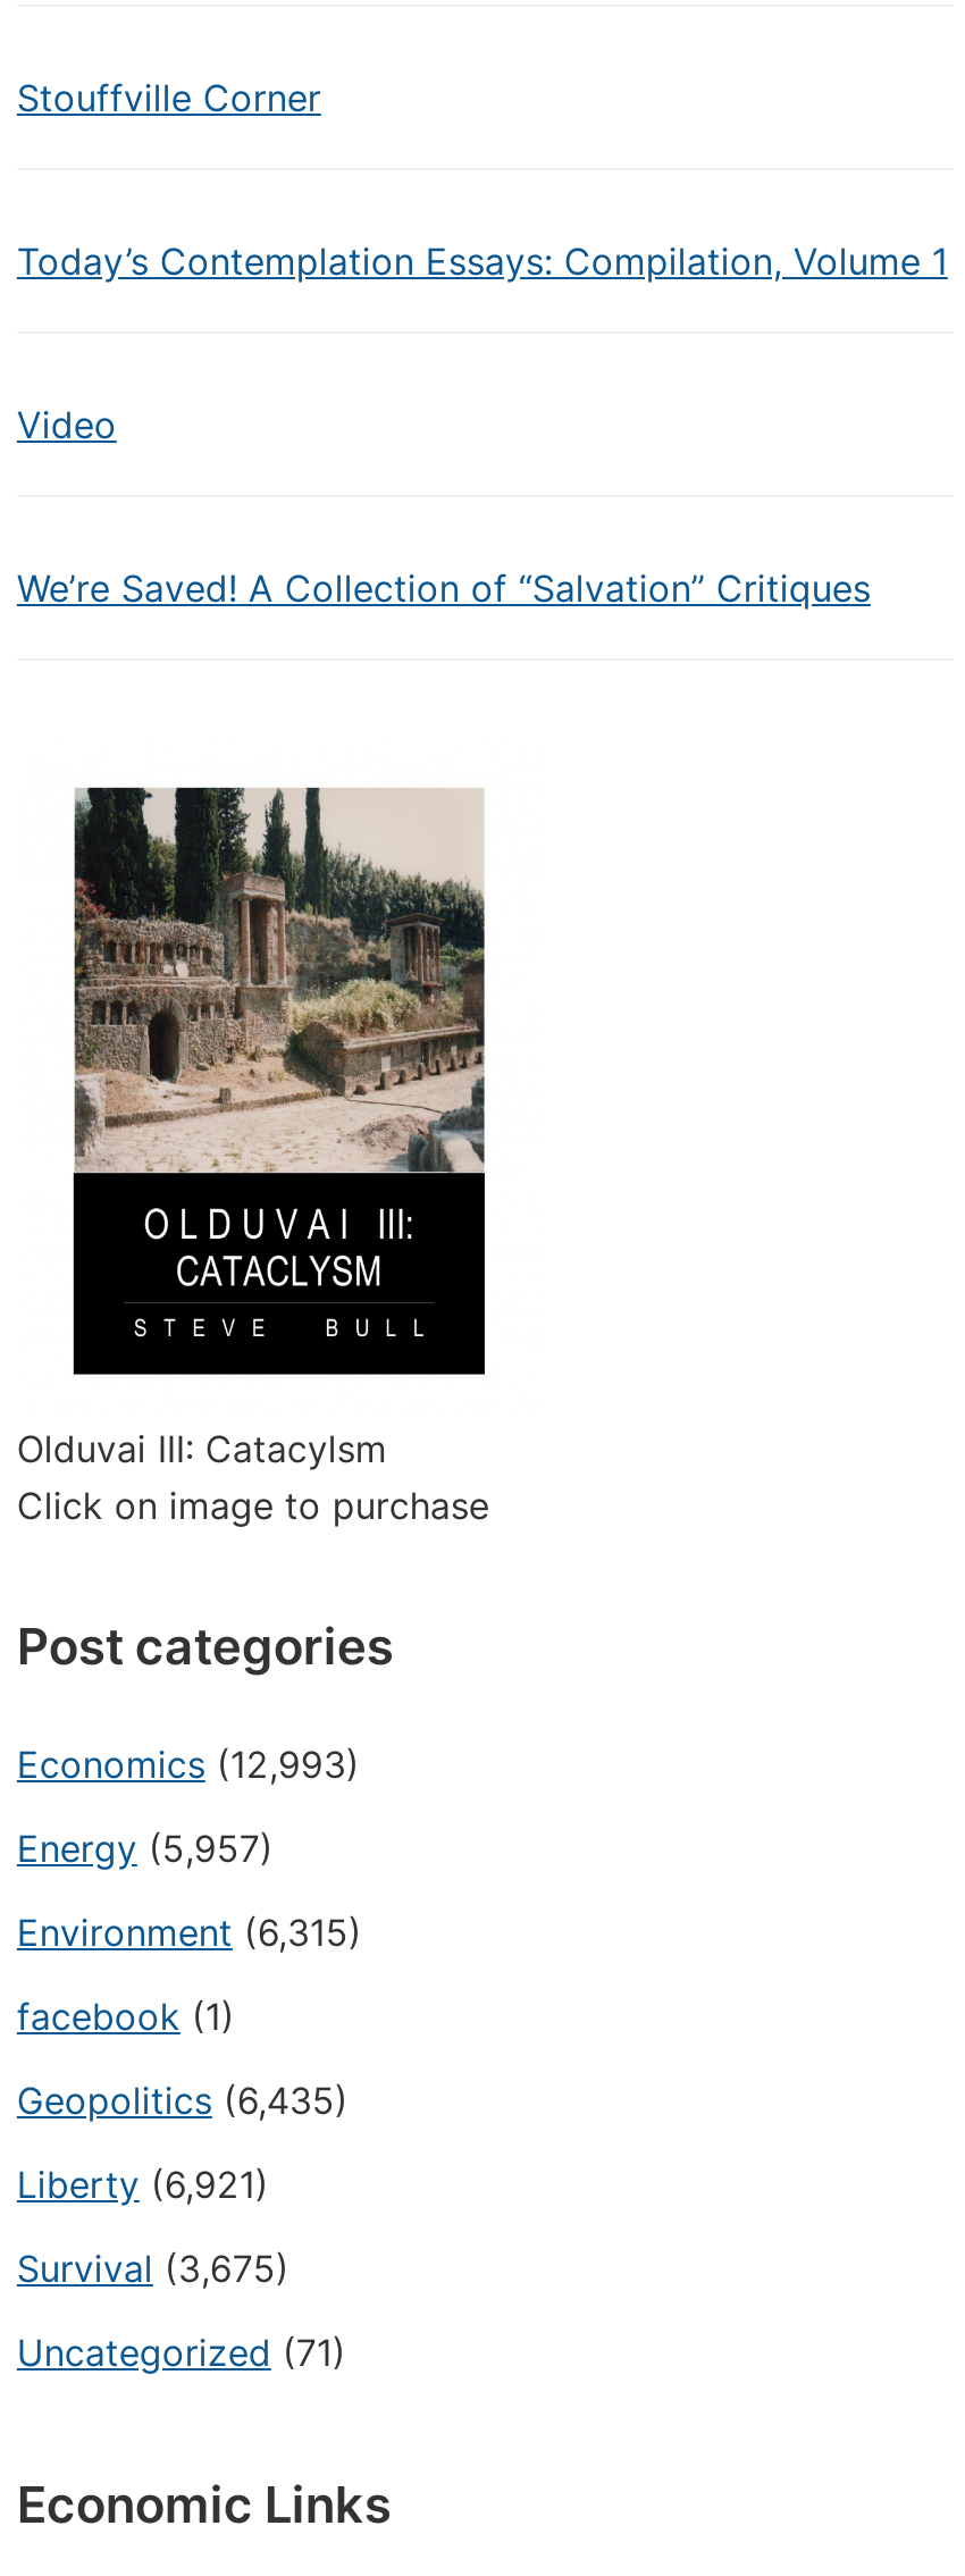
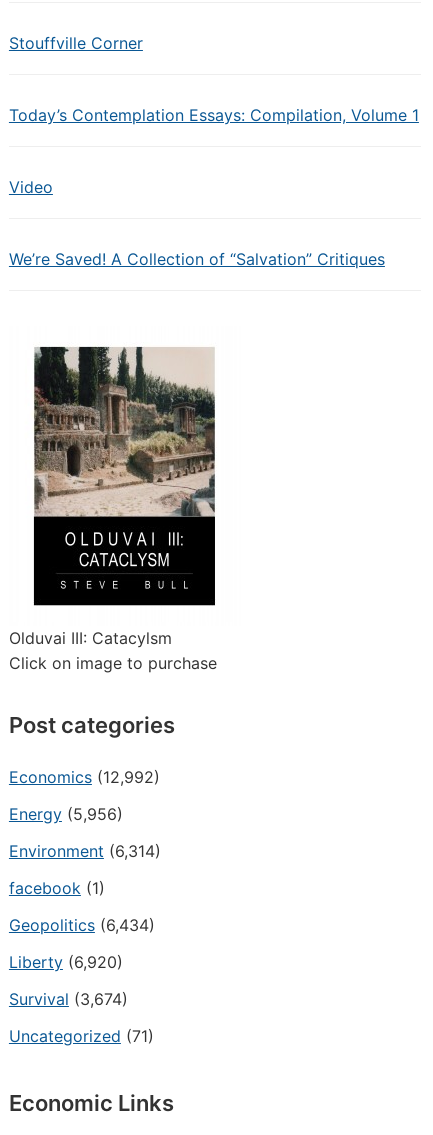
- Economics (12,993)
+ Economics (12,992)

- Energy (5,957)
+ Energy (5,956)

- Environment (6,315)
+ Environment (6,314)

- Geopolitics (6,435)
+ Geopolitics (6,434)

- Liberty (6,921)
+ Liberty (6,920)

- Survival (3,675)
+ Survival (3,674)
